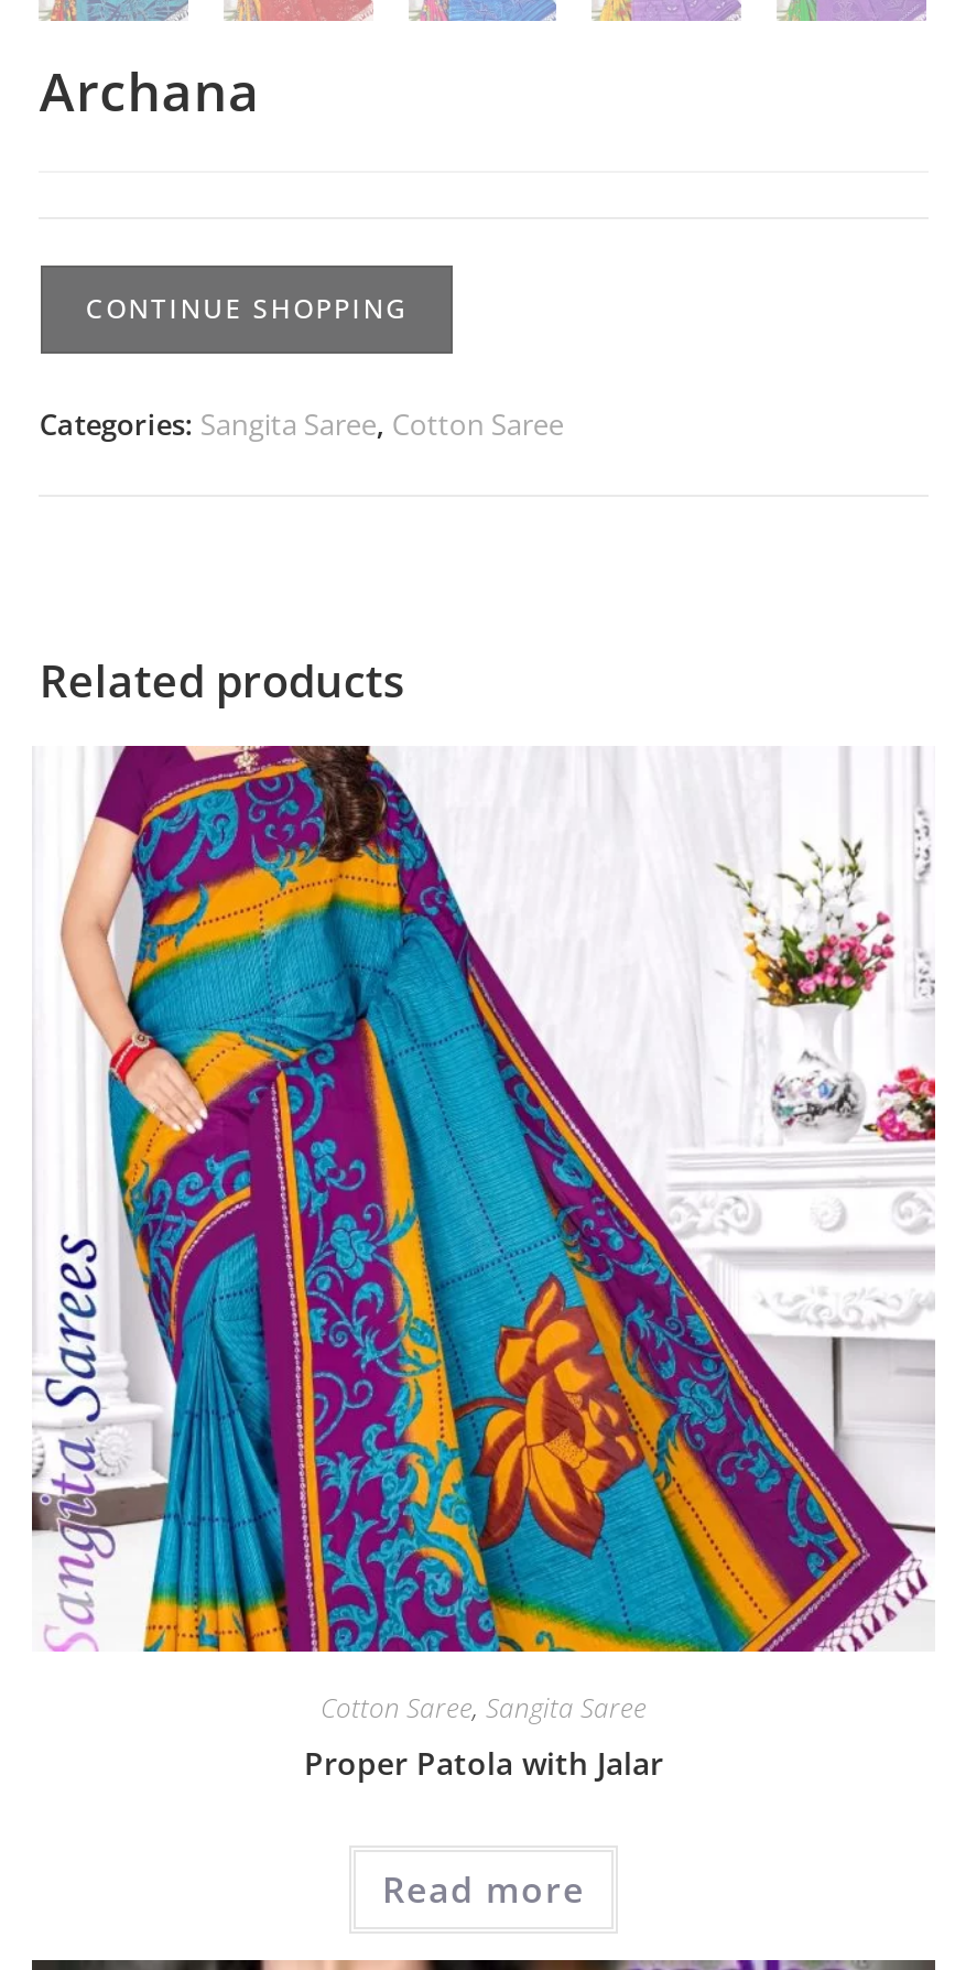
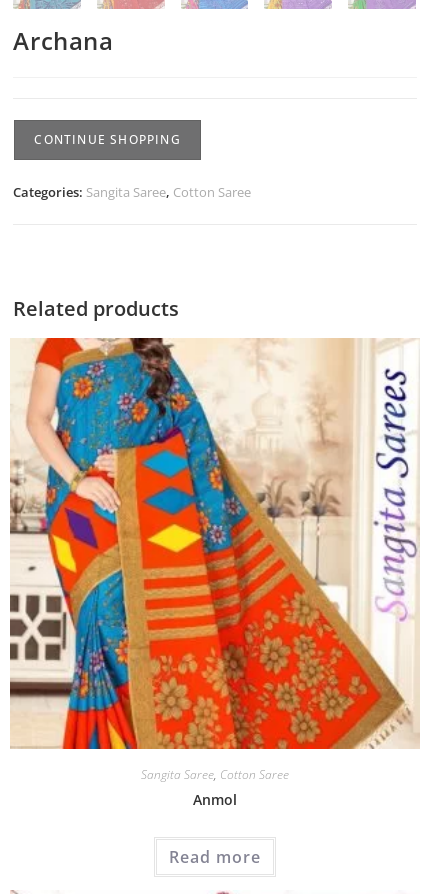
- [image]
- Cotton Saree, Sangita Saree
- Proper Patola with Jalar
+ [image]
+ Sangita Saree, Cotton Saree
+ Anmol
